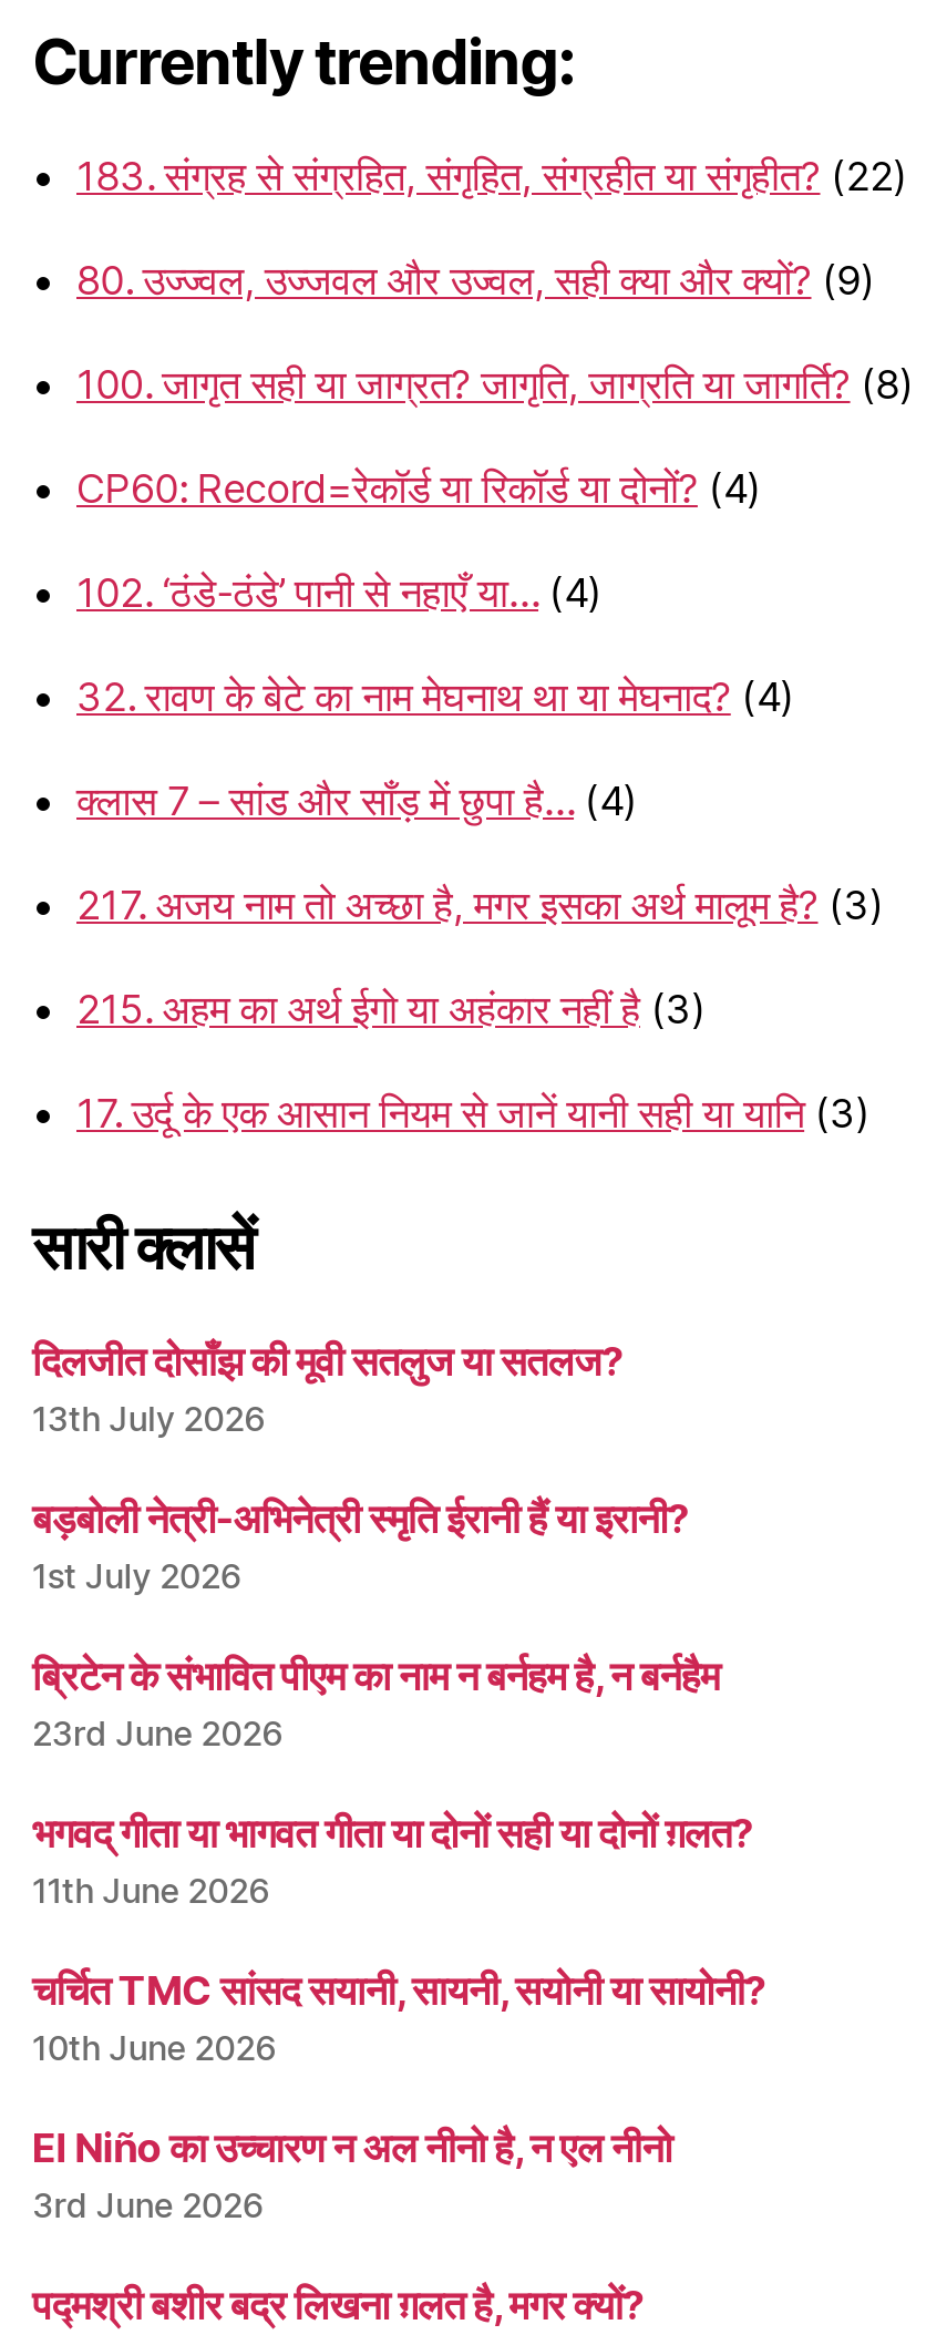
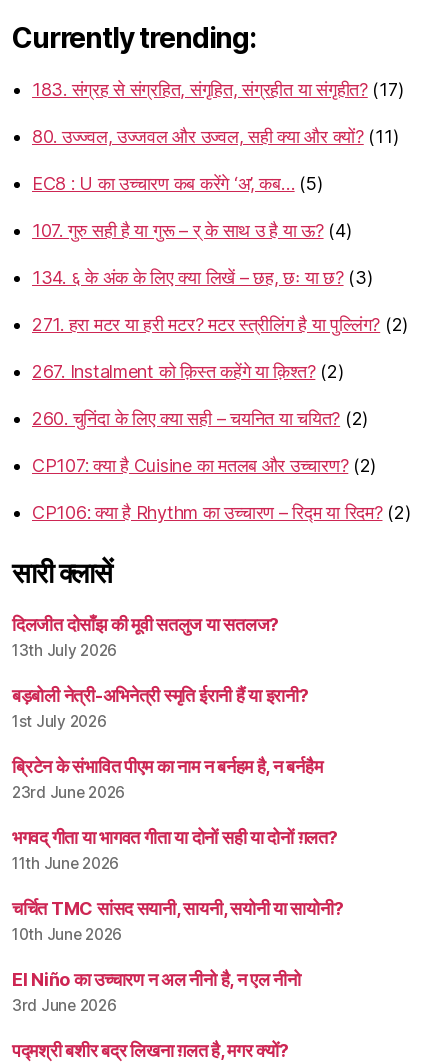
- 183. संग्रह से संग्रहित, संगृहित, संग्रहीत या संगृहीत? (22)
+ 183. संग्रह से संग्रहित, संगृहित, संग्रहीत या संगृहीत? (17)

- 80. उज्ज्वल, उज्जवल और उज्वल, सही क्या और क्यों? (9)
+ 80. उज्ज्वल, उज्जवल और उज्वल, सही क्या और क्यों? (11)

- 100. जागृत सही या जाग्रत? जागृति, जाग्रति या जागर्ति? (8)
+ EC8 : U का उच्चारण कब करेंगे ‘अ’, कब… (5)

- CP60: Record=रेकॉर्ड या रिकॉर्ड या दोनों? (4)
+ 107. गुरु सही है या गुरू – र् के साथ उ है या ऊ? (4)

- 102. ‘ठंडे-ठंडे’ पानी से नहाएँ या… (4)
+ 134. ६ के अंक के लिए क्या लिखें – छह, छः या छ? (3)

- 32. रावण के बेटे का नाम मेघनाथ था या मेघनाद? (4)
+ 271. हरा मटर या हरी मटर? मटर स्त्रीलिंग है या पुल्लिंग? (2)

- क्लास 7 – सांड और साँड़ में छुपा है… (4)
+ 267. Instalment को क़िस्त कहेंगे या क़िश्त? (2)

- 217. अजय नाम तो अच्छा है, मगर इसका अर्थ मालूम है? (3)
+ 260. चुनिंदा के लिए क्या सही – चयनित या चयित? (2)

- 215. अहम का अर्थ ईगो या अहंकार नहीं है (3)
+ CP107: क्या है Cuisine का मतलब और उच्चारण? (2)

- 17. उर्दू के एक आसान नियम से जानें यानी सही या यानि (3)
+ CP106: क्या है Rhythm का उच्चारण – रिद्म या रिदम? (2)
